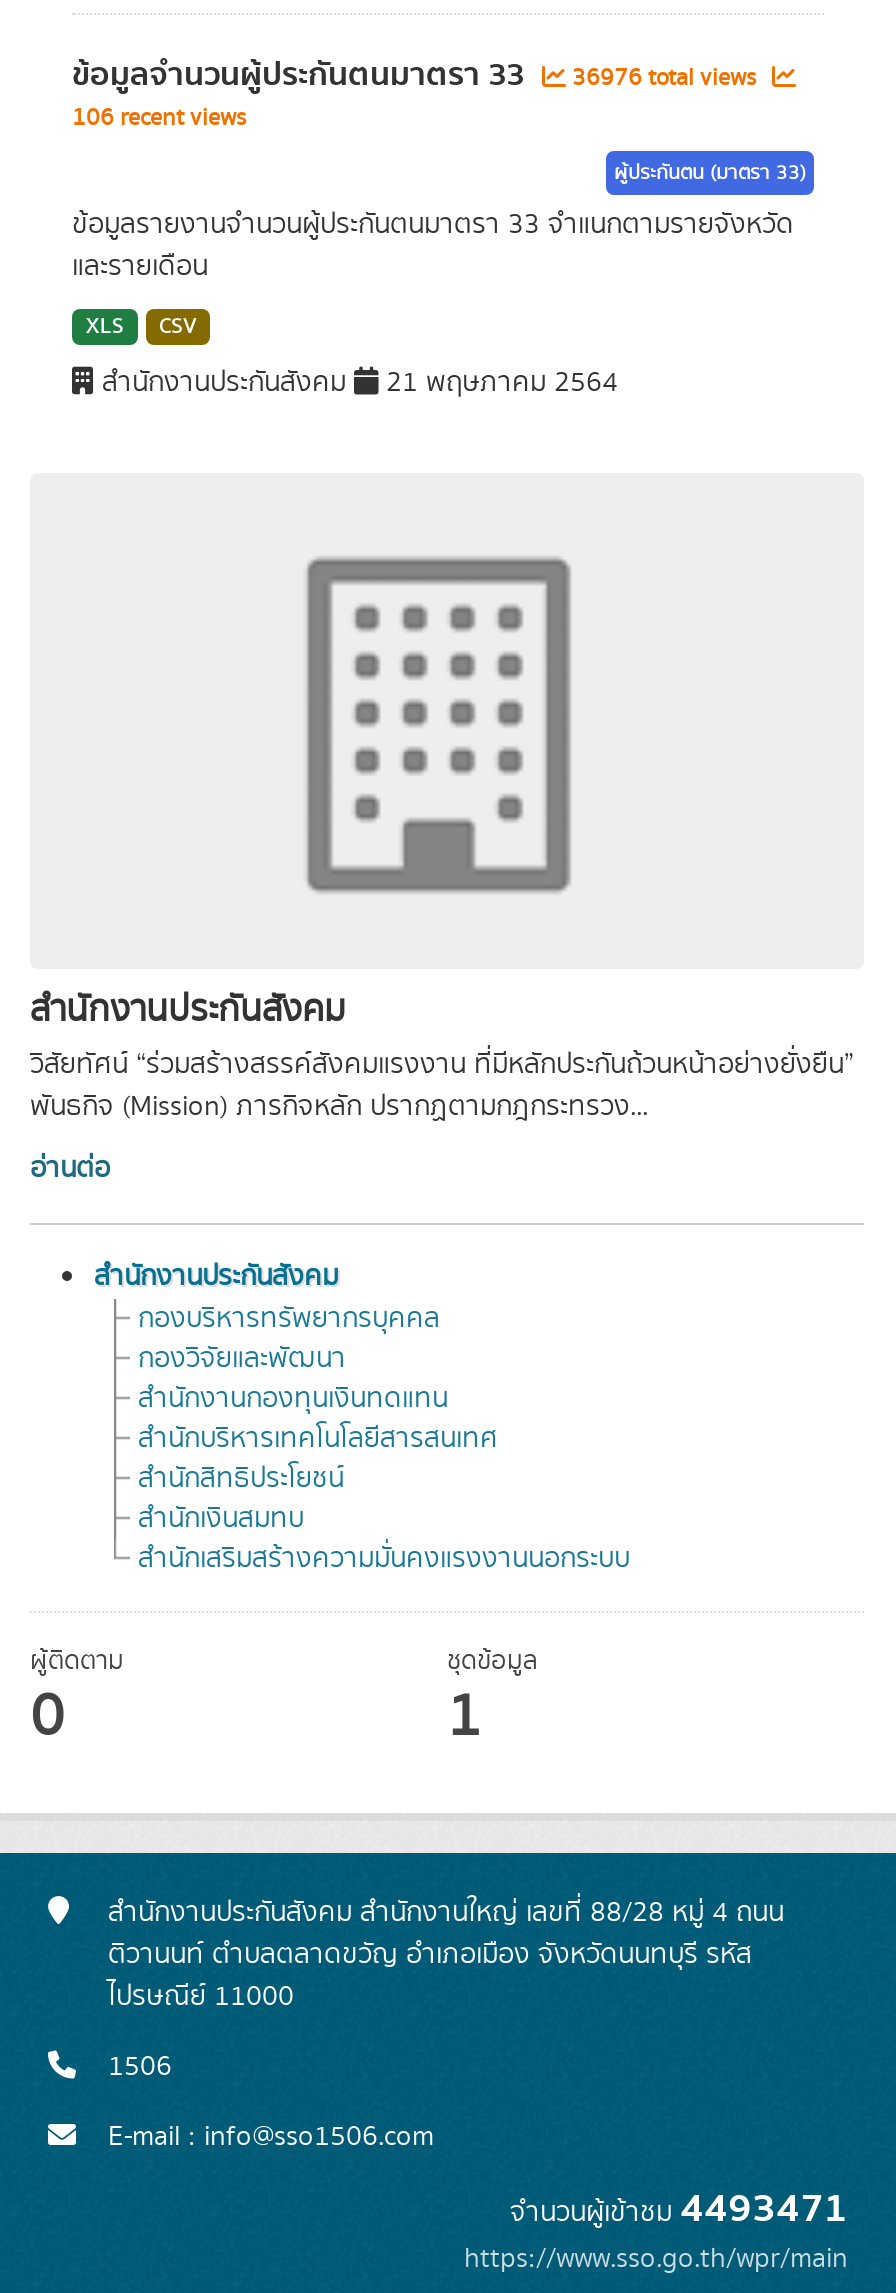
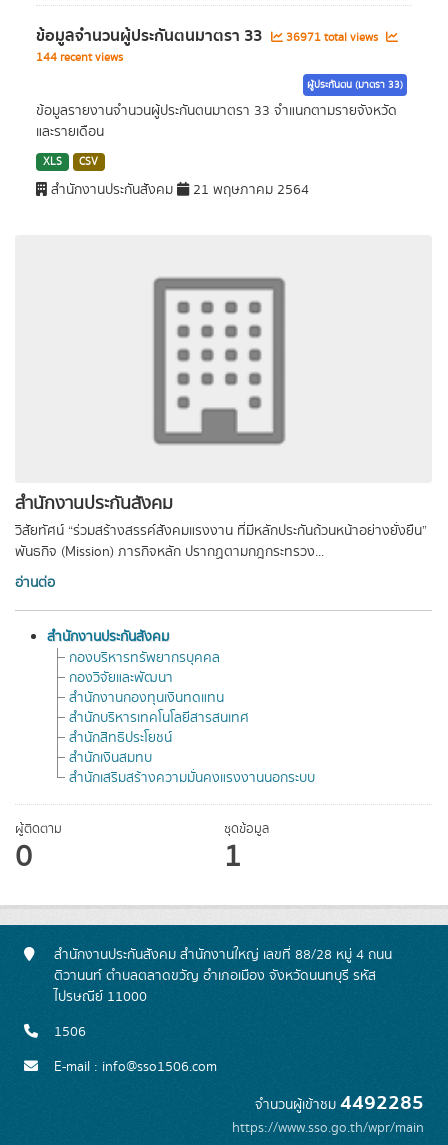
- ข้อมูลจำนวนผู้ประกันตนมาตรา 33 36976 total views
+ ข้อมูลจำนวนผู้ประกันตนมาตรา 33 36971 total views

- 106 recent views
+ 144 recent views

- จำนวนผู้เข้าชม4493471
+ จำนวนผู้เข้าชม4492285
